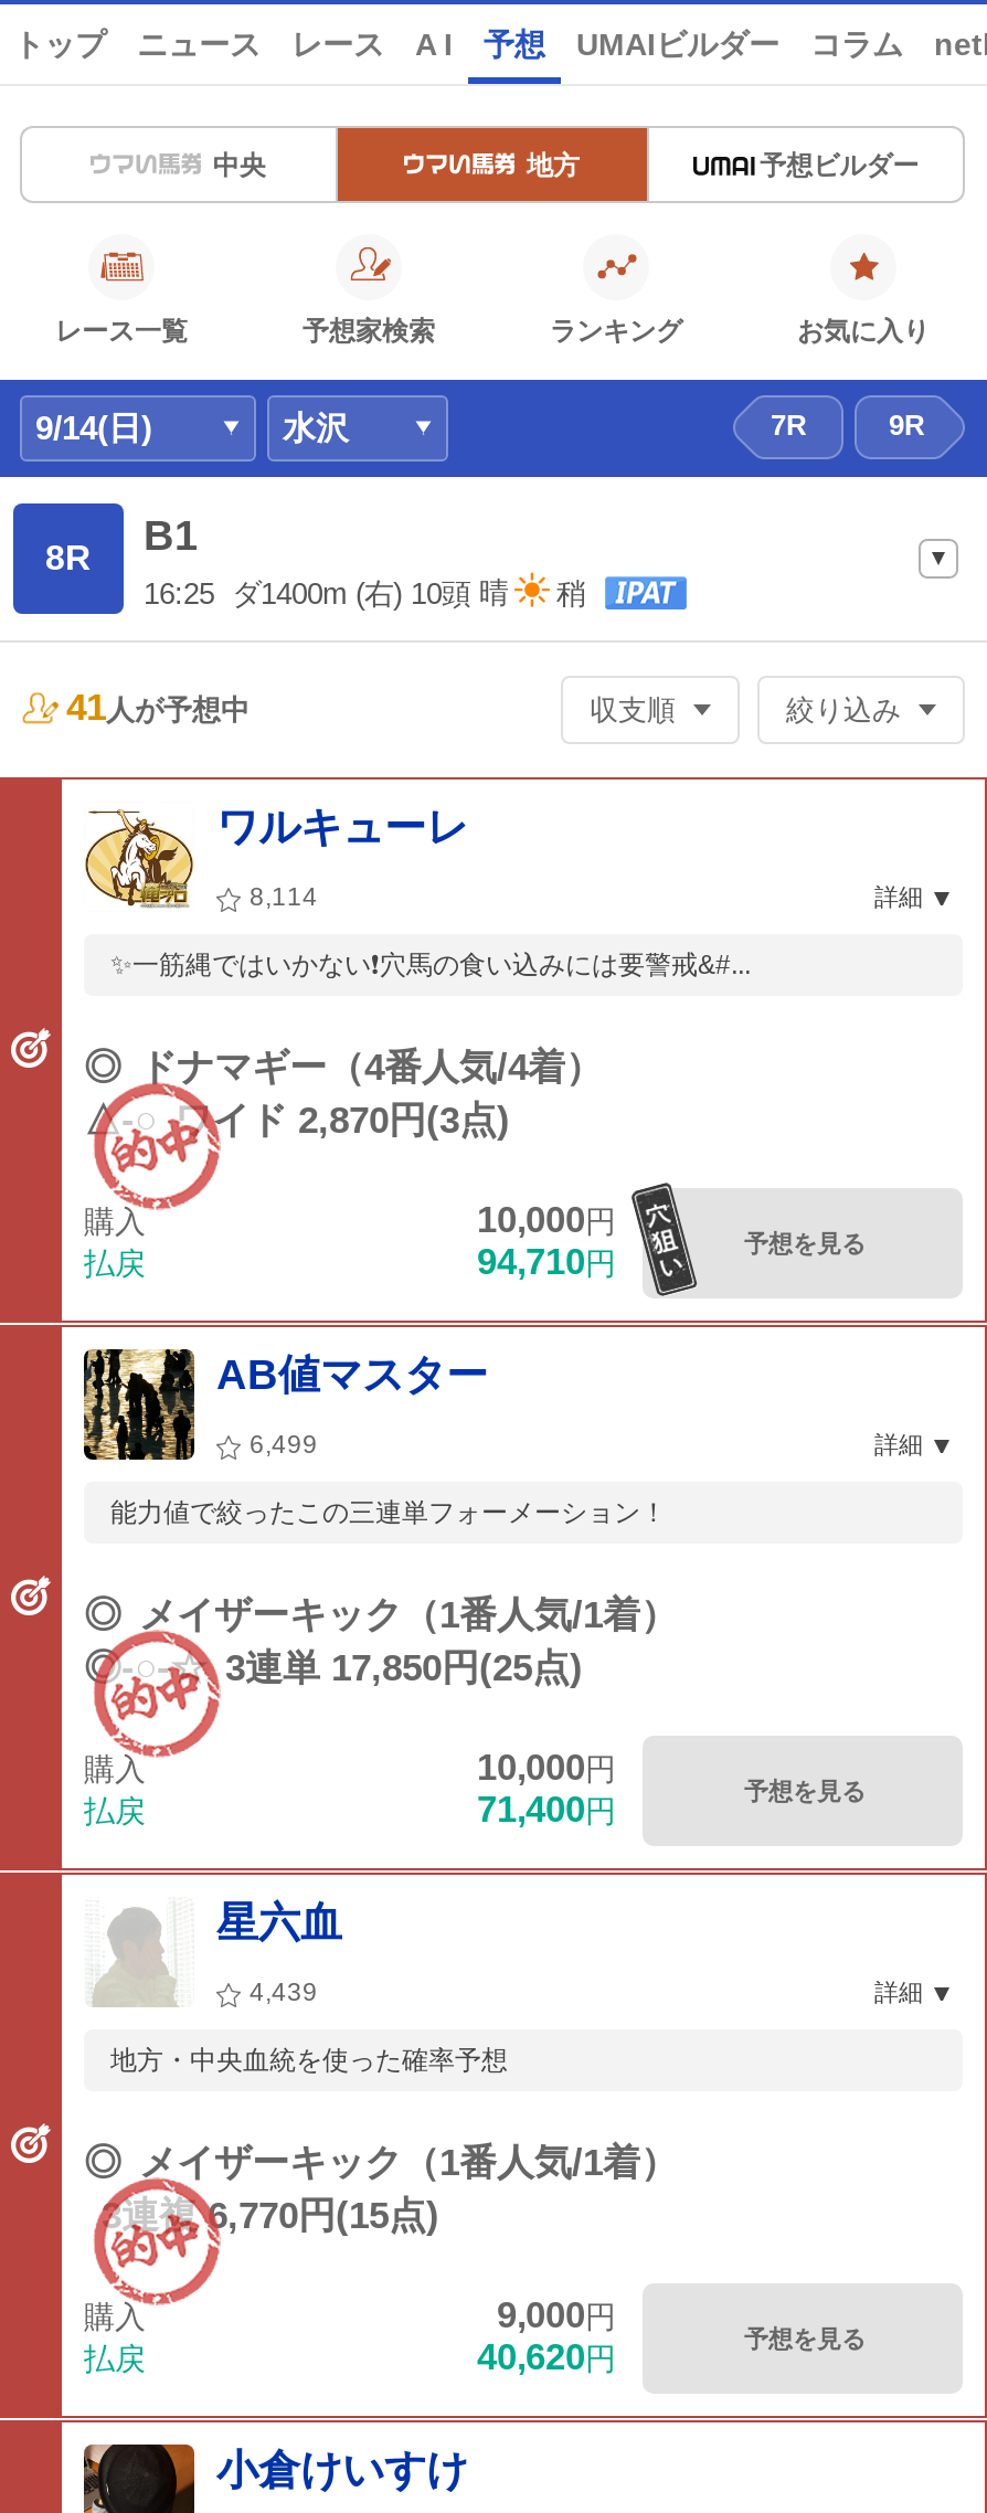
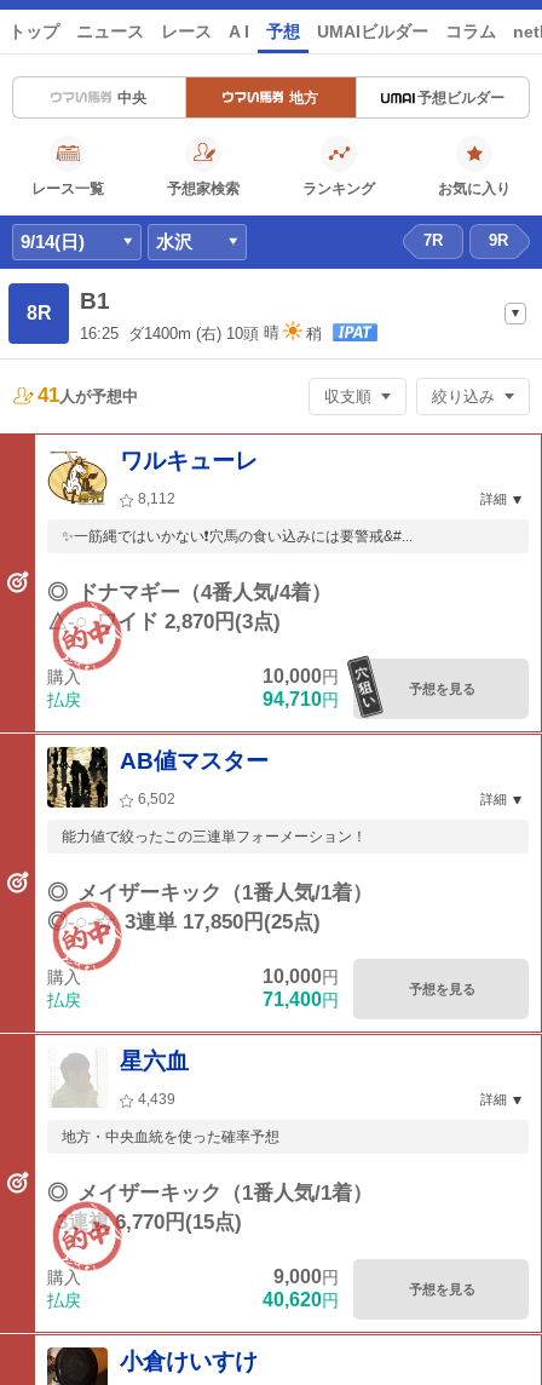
- 8,114
+ 8,112

- 6,499
+ 6,502
